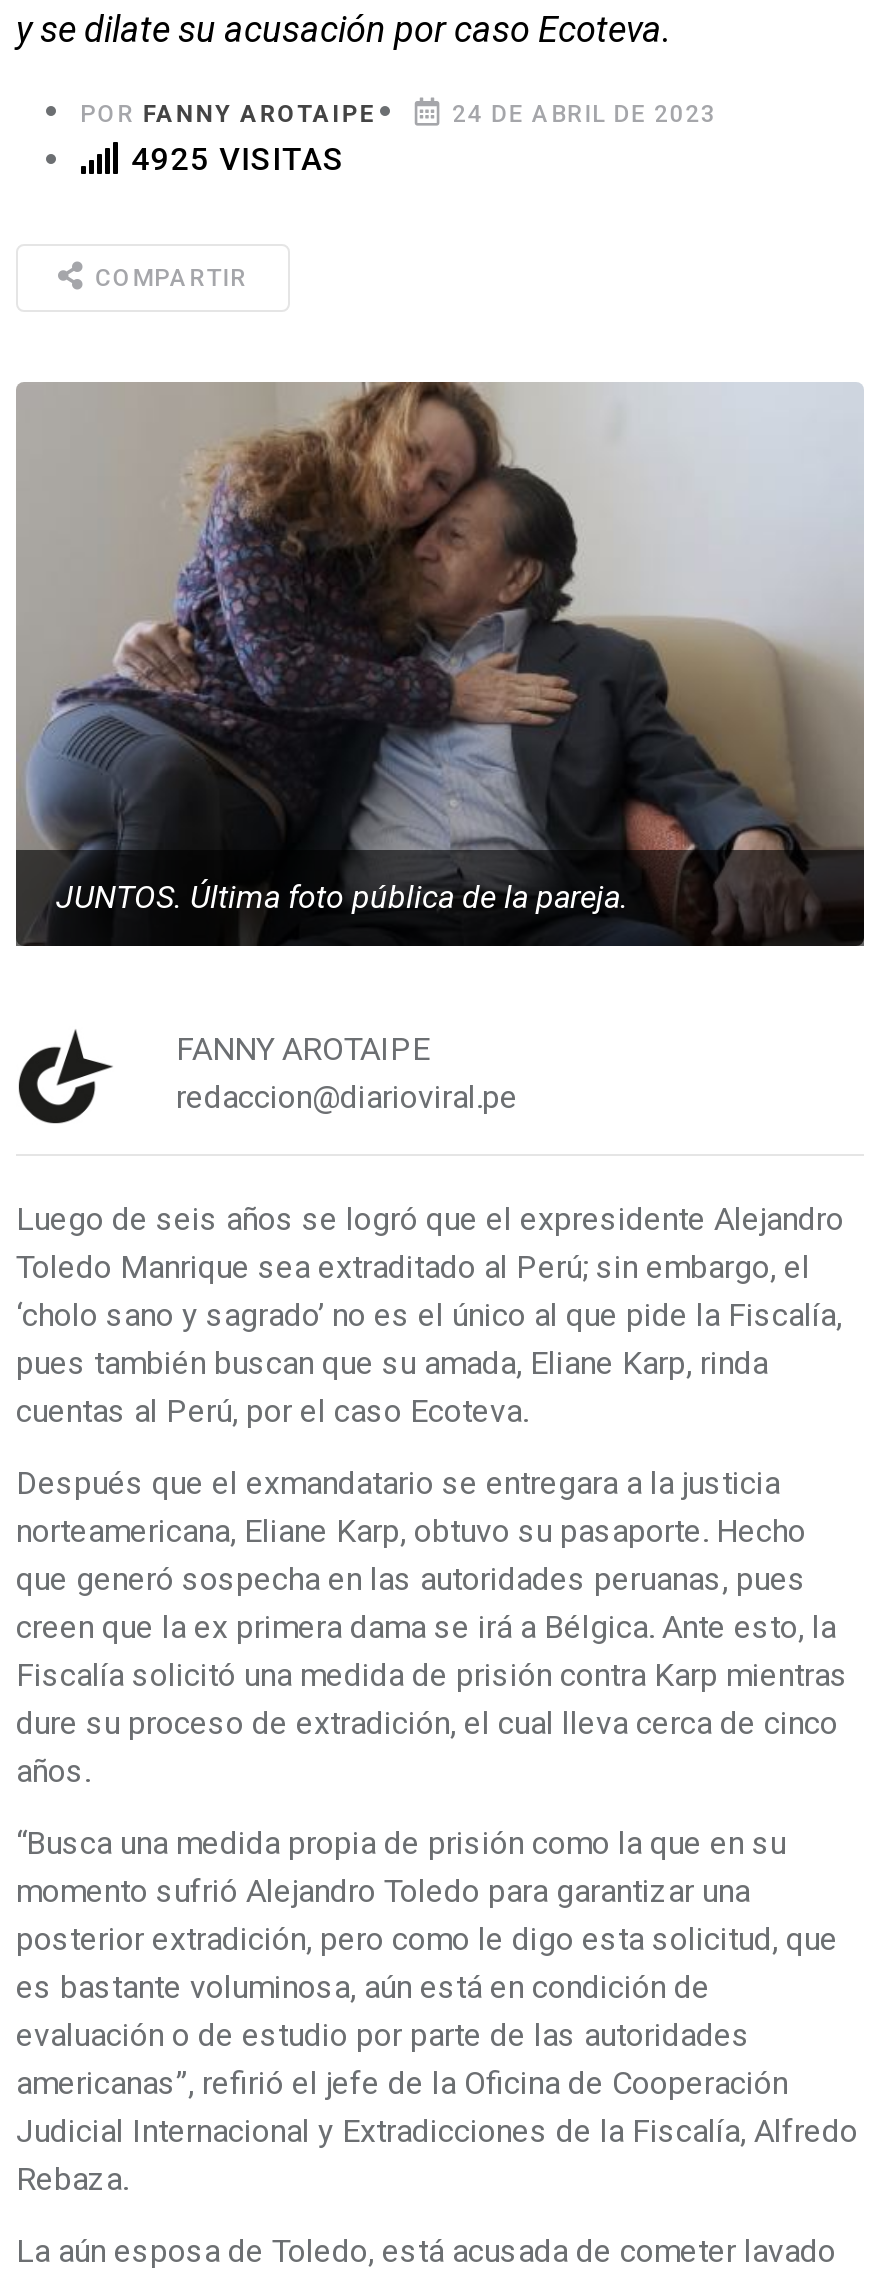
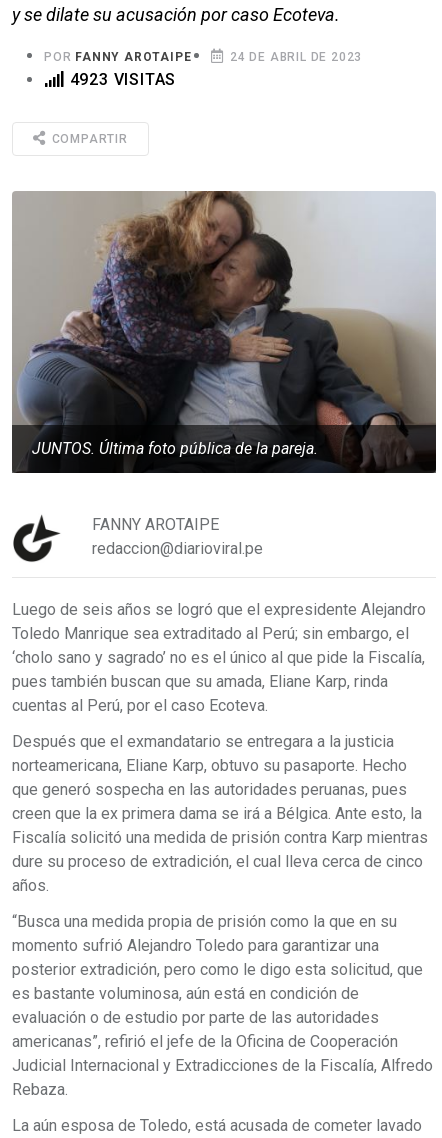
- 4925 VISITAS
+ 4923 VISITAS
